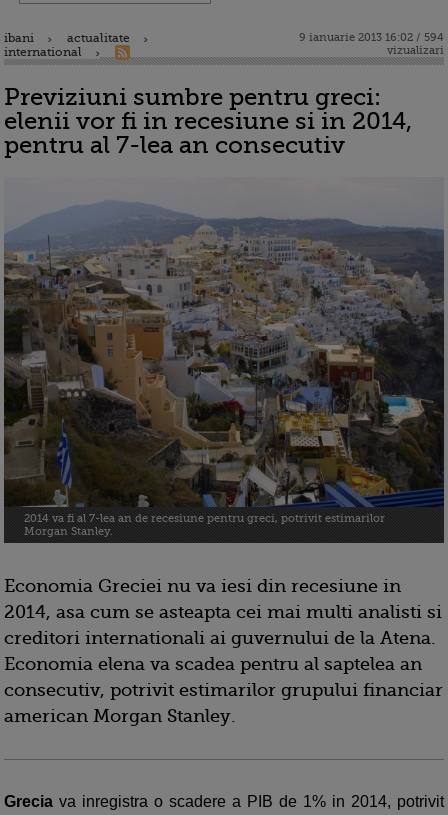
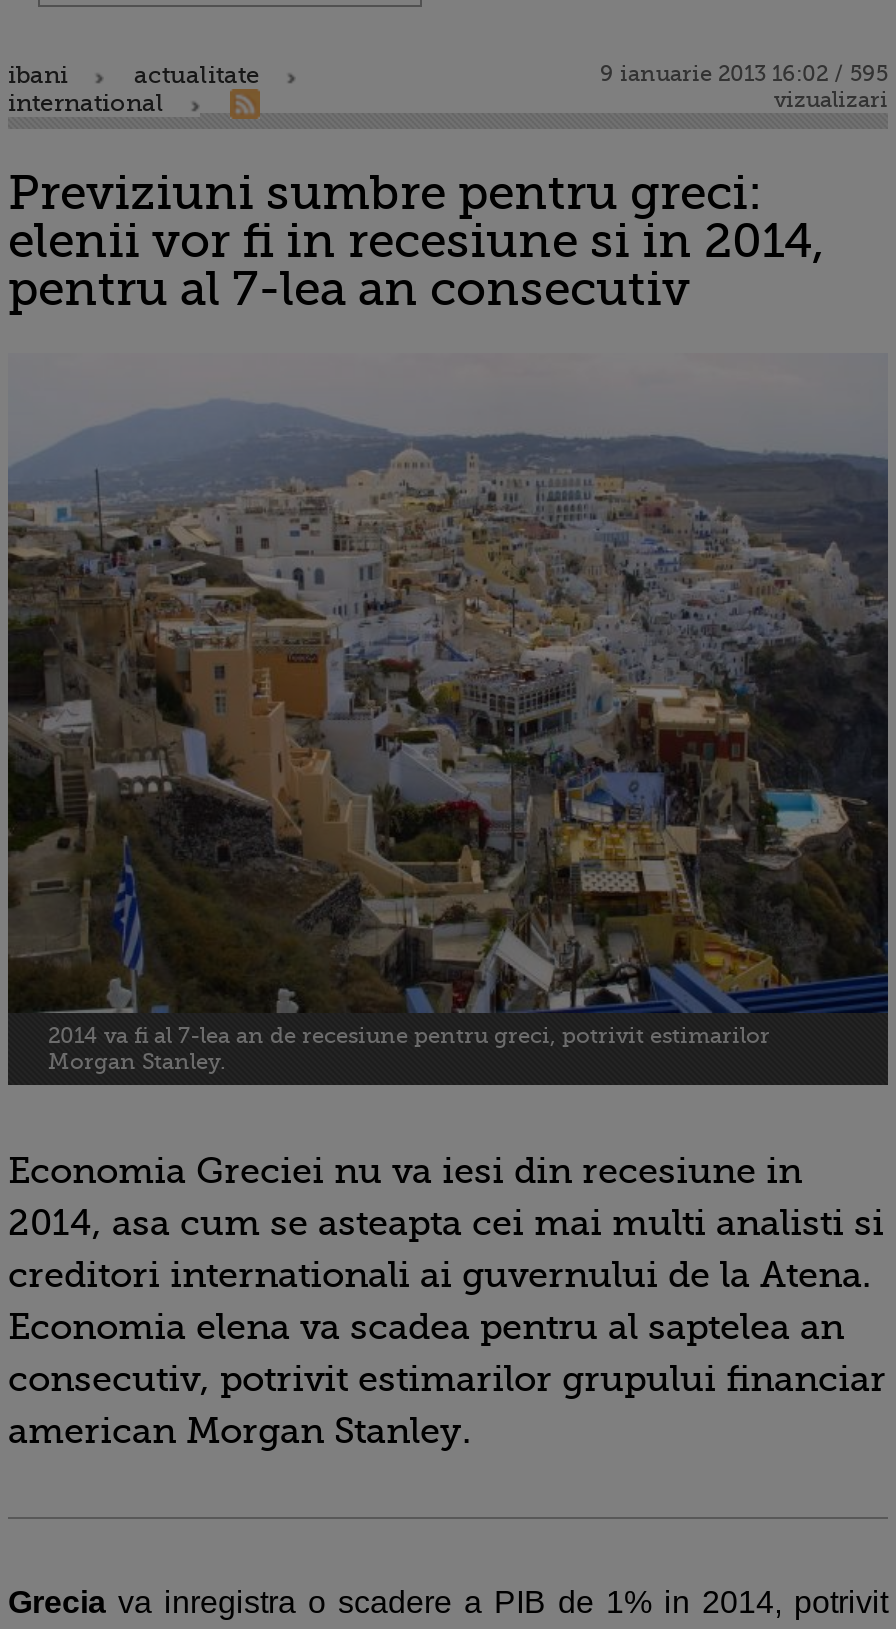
- 9 ianuarie 2013 16:02 / 594
+ 9 ianuarie 2013 16:02 / 595
